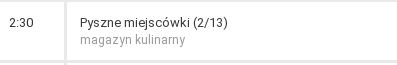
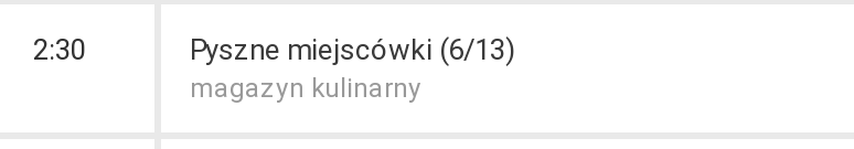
- Pyszne miejscówki (2/13)
+ Pyszne miejscówki (6/13)
